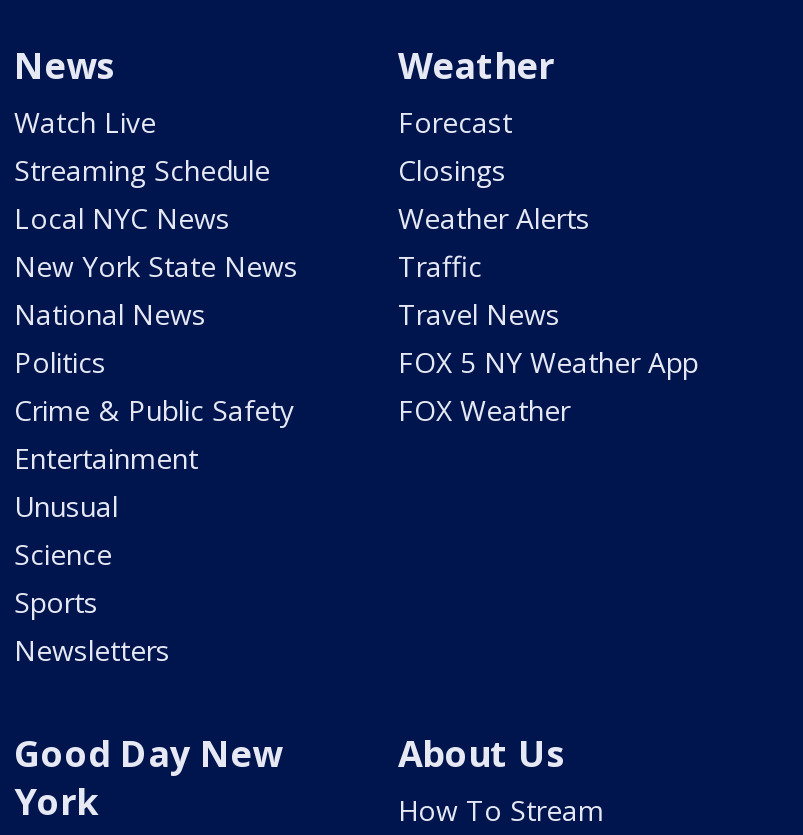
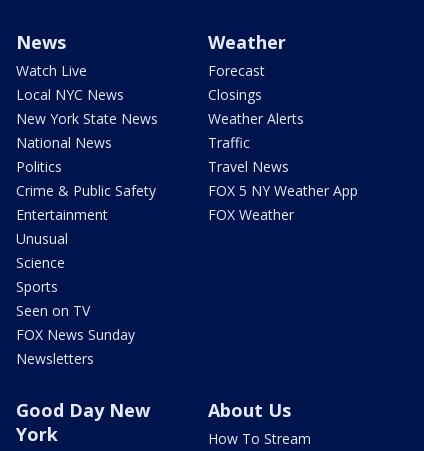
- Streaming Schedule

moved up: Local NYC News | New York State News | National News | ... | Science | Sports

+ Seen on TV
+ FOX News Sunday
